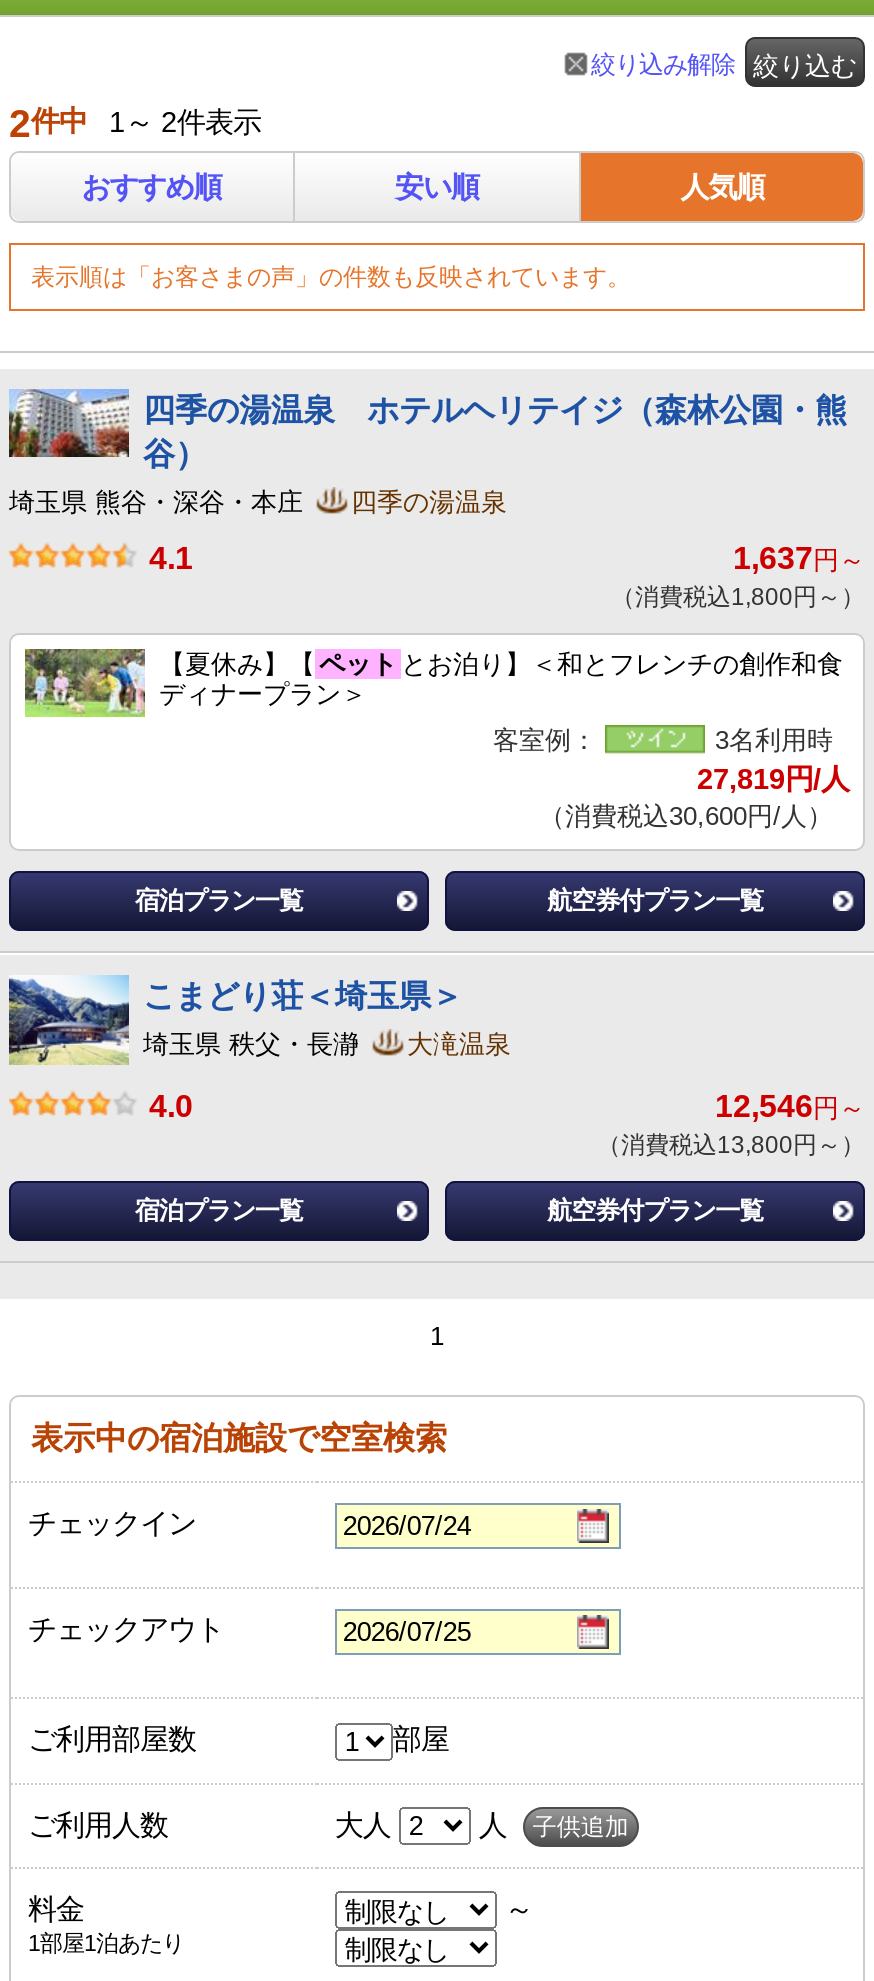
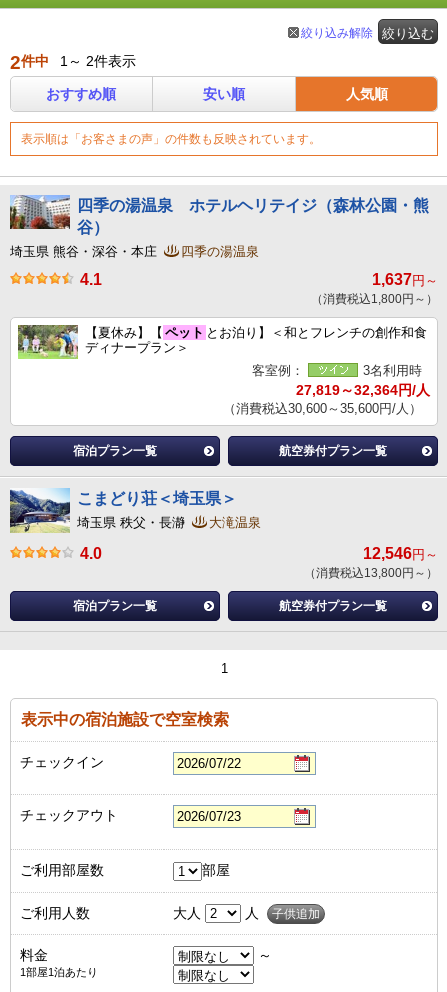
- 27,819円/人
- （消費税込30,600円/人）
+ 27,819～32,364円/人
+ （消費税込30,600～35,600円/人）
